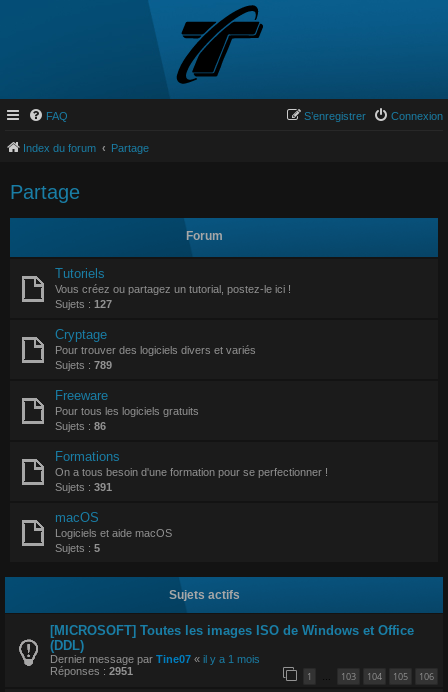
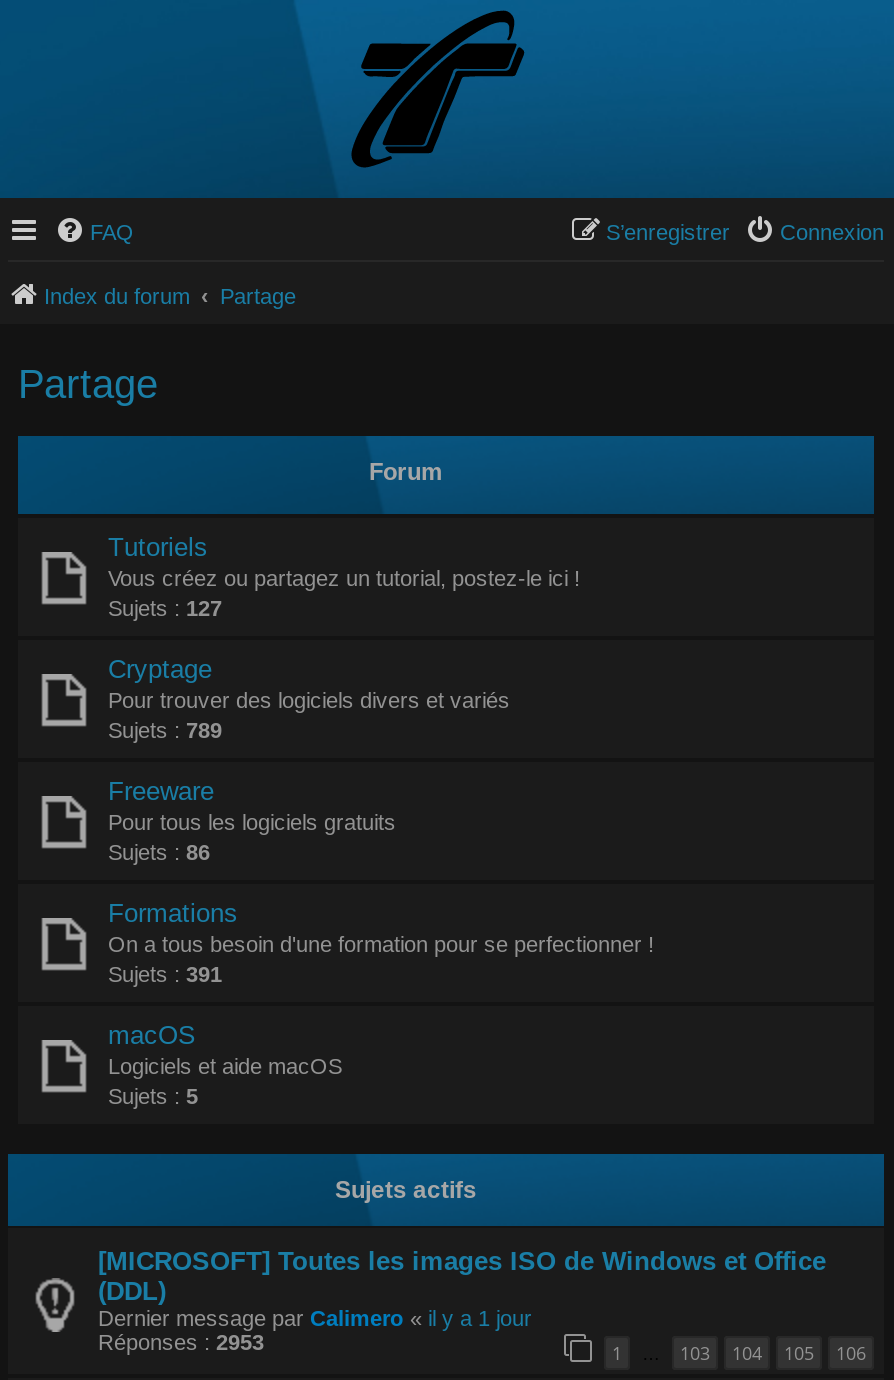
- Dernier message par Tine07 «il y a 1 mois
+ Dernier message par Calimero «il y a 1 jour

- Réponses : 2951
+ Réponses : 2953
